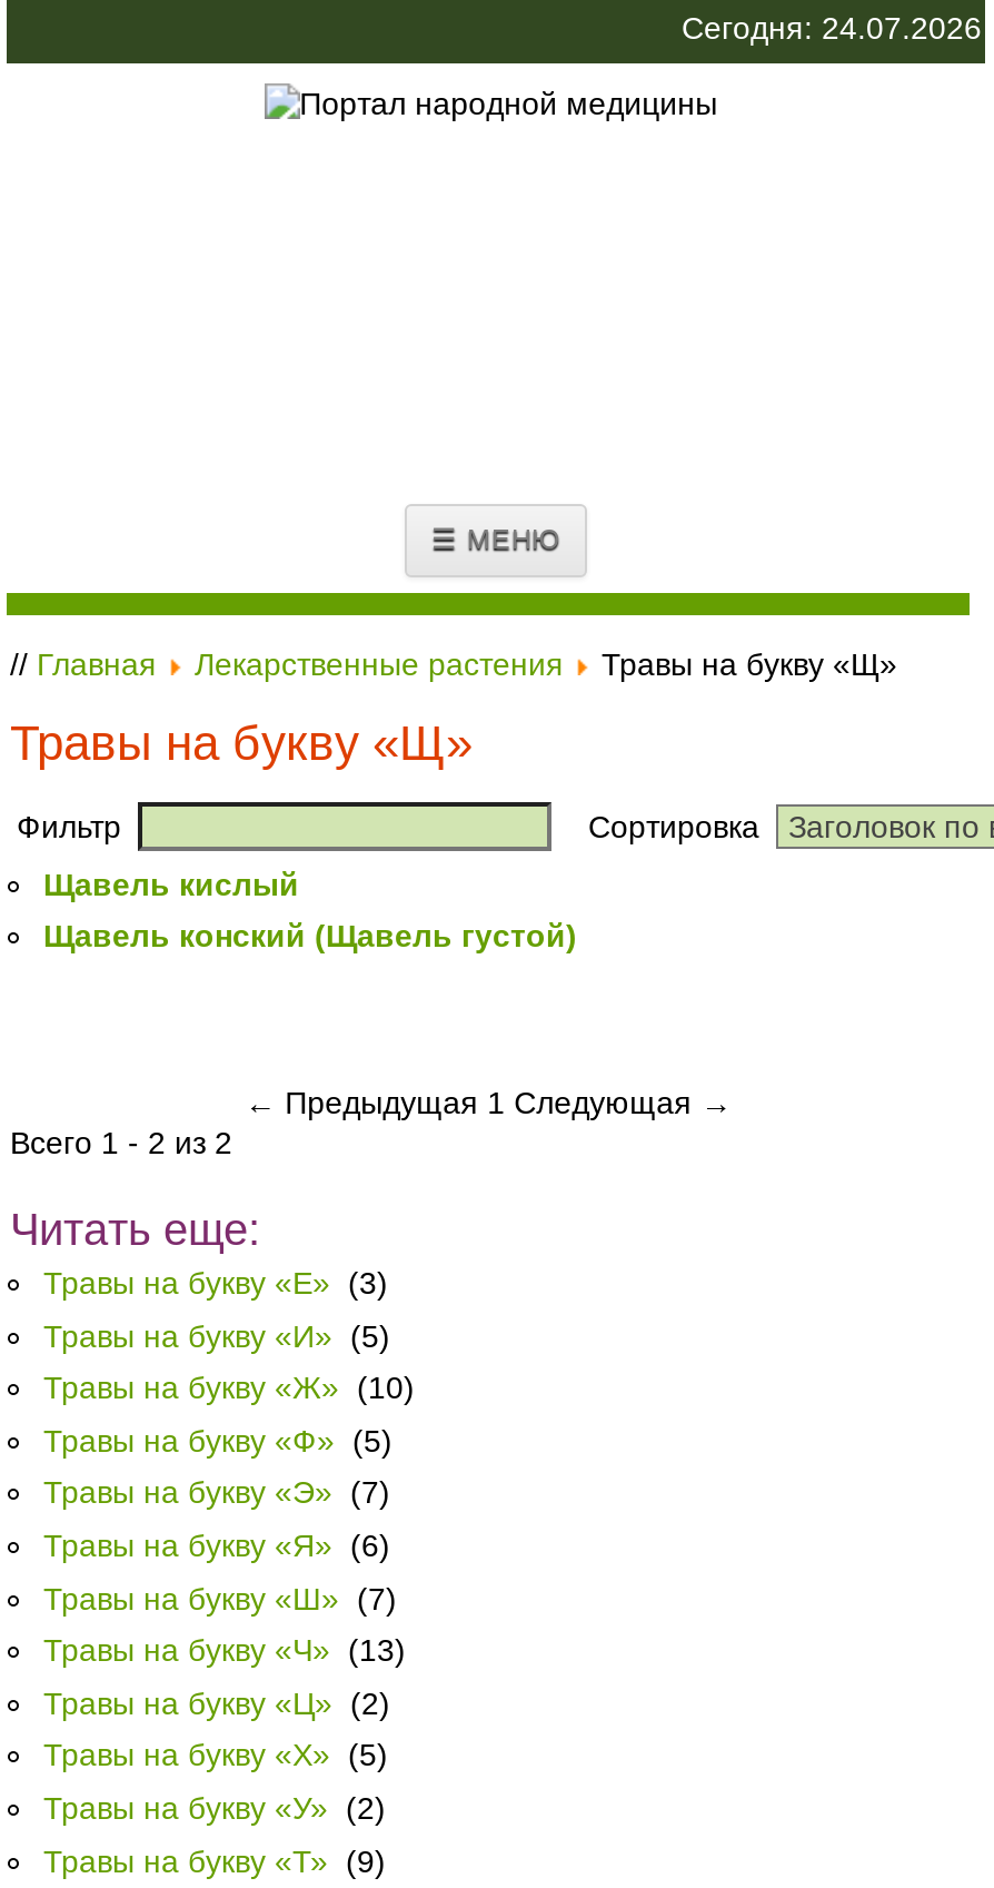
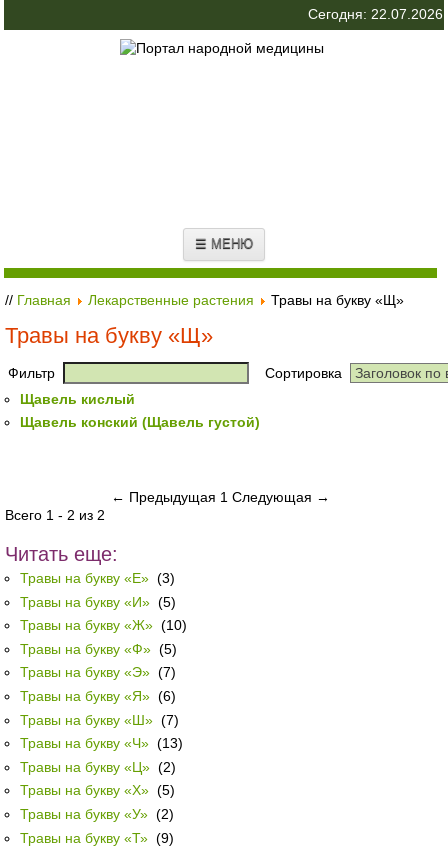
- Сегодня: 24.07.2026
+ Сегодня: 22.07.2026
